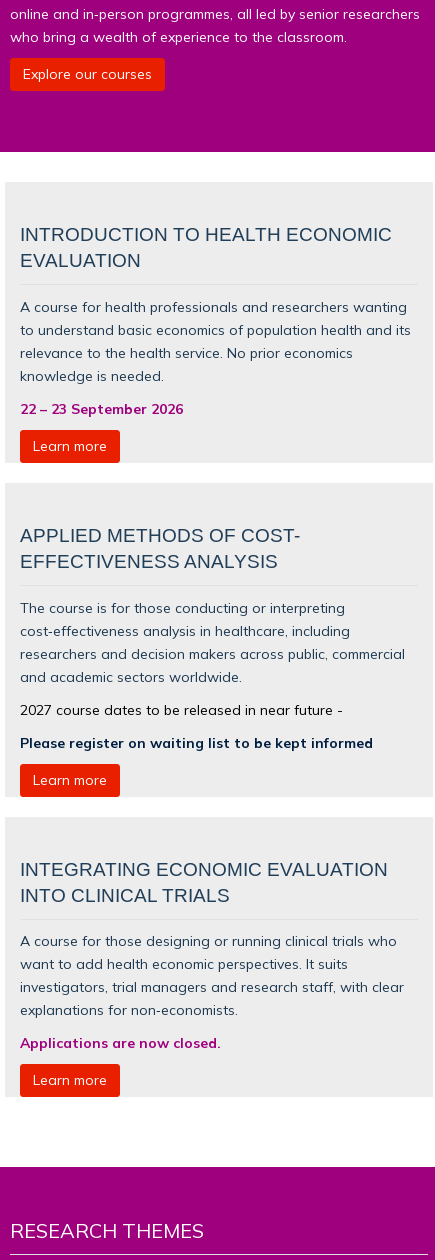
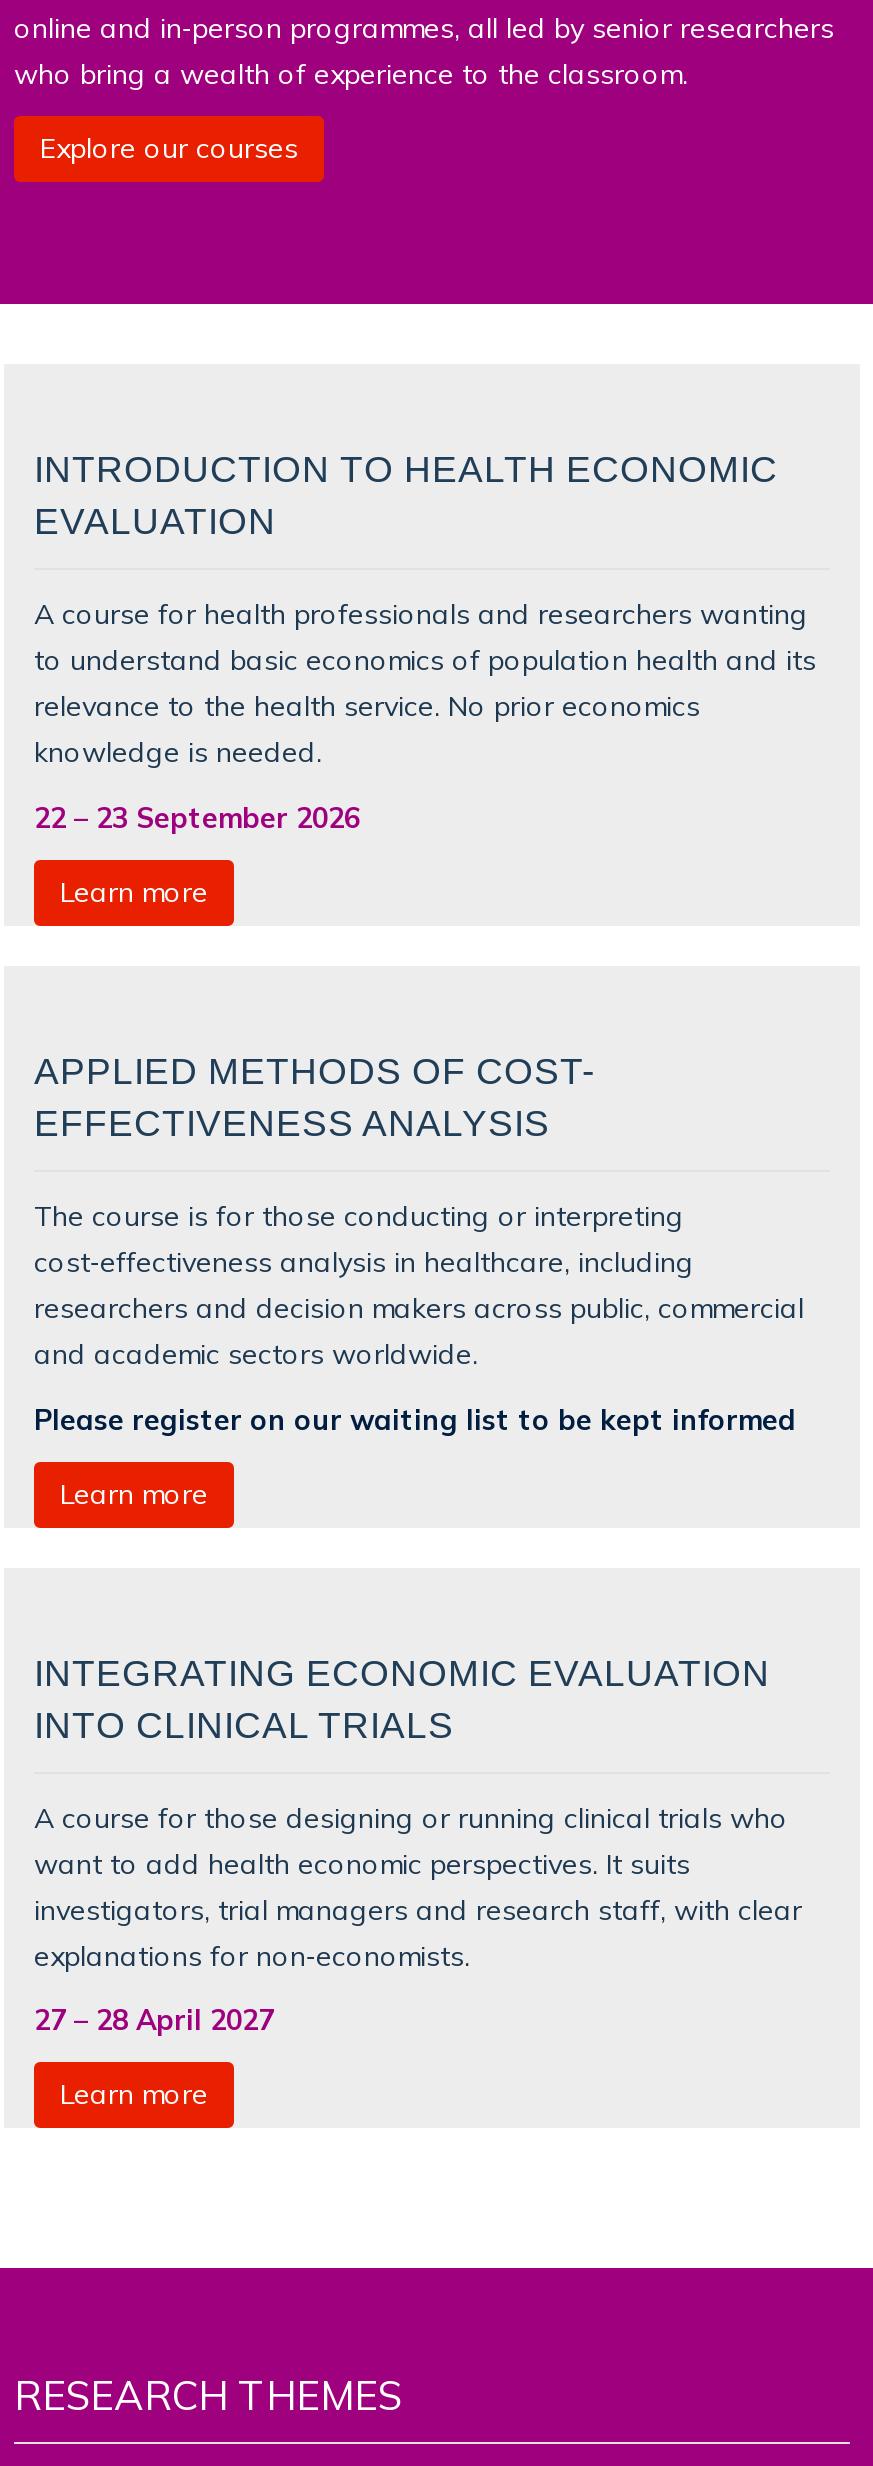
- 2027 course dates to be released in near future -
- Please register on waiting list to be kept informed
+ Please register on our waiting list to be kept informed

- Applications are now closed.
+ 27 – 28 April 2027
